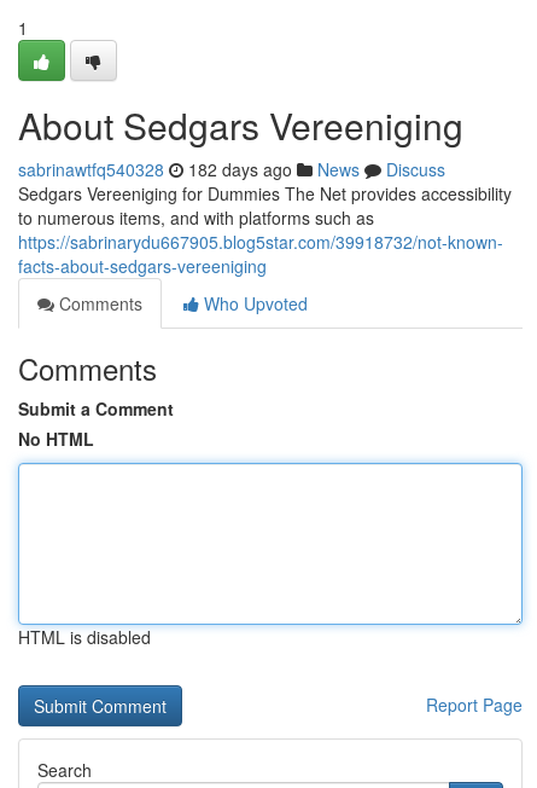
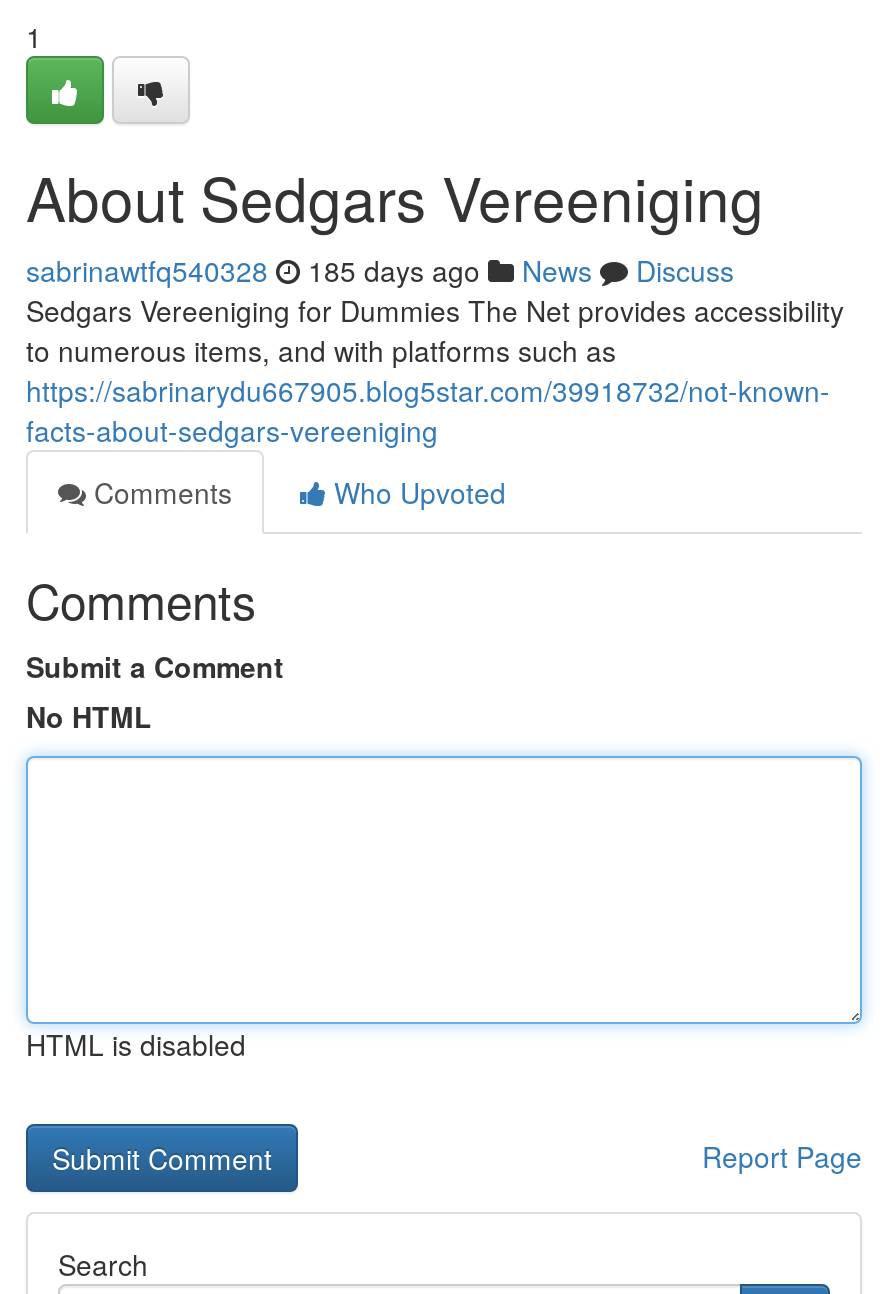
- sabrinawtfq540328 182 days ago News Discuss
+ sabrinawtfq540328 185 days ago News Discuss
